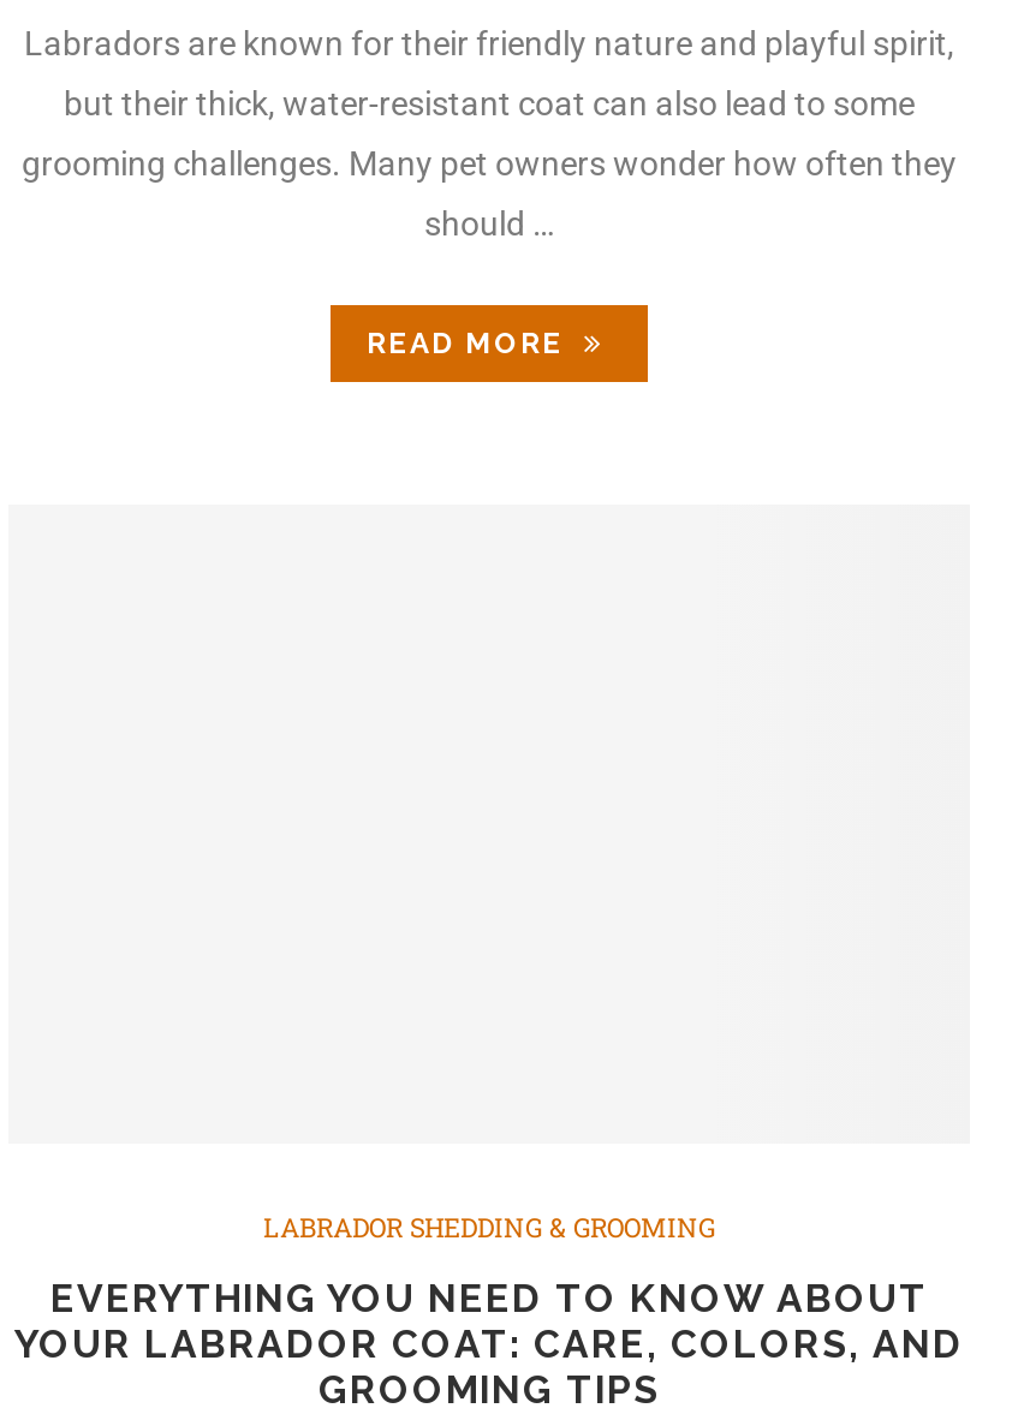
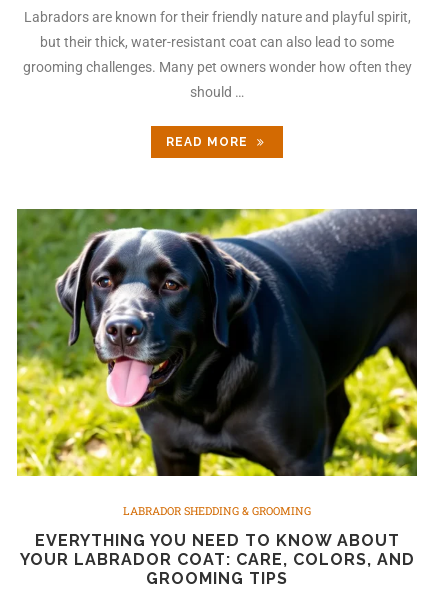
+ [image]
